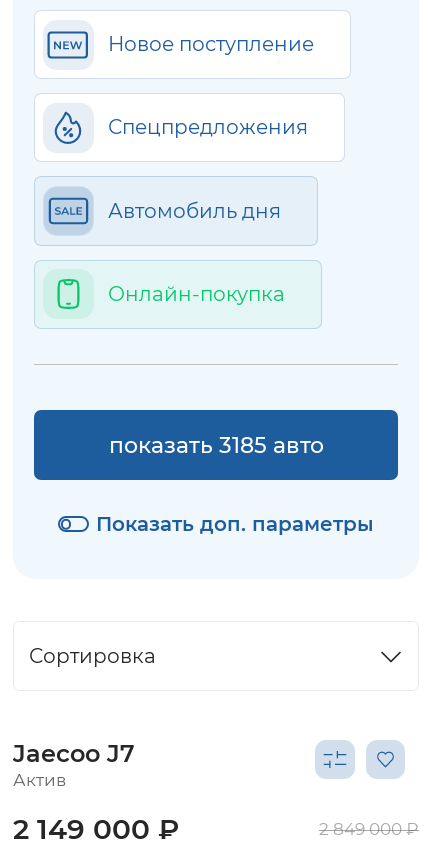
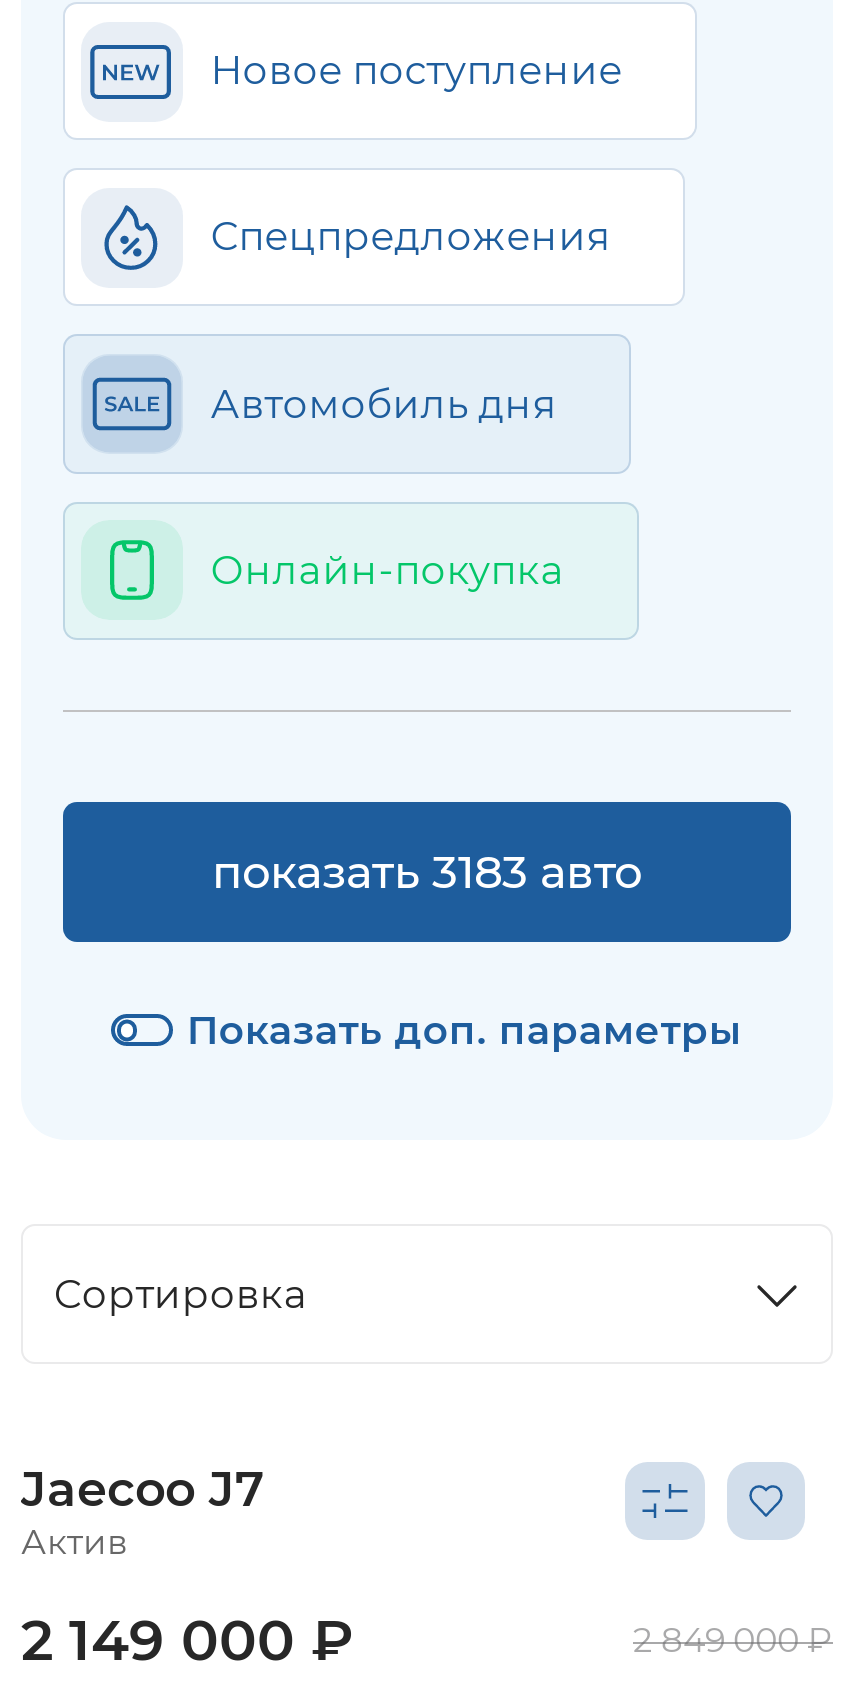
- показать 3185 авто
+ показать 3183 авто
